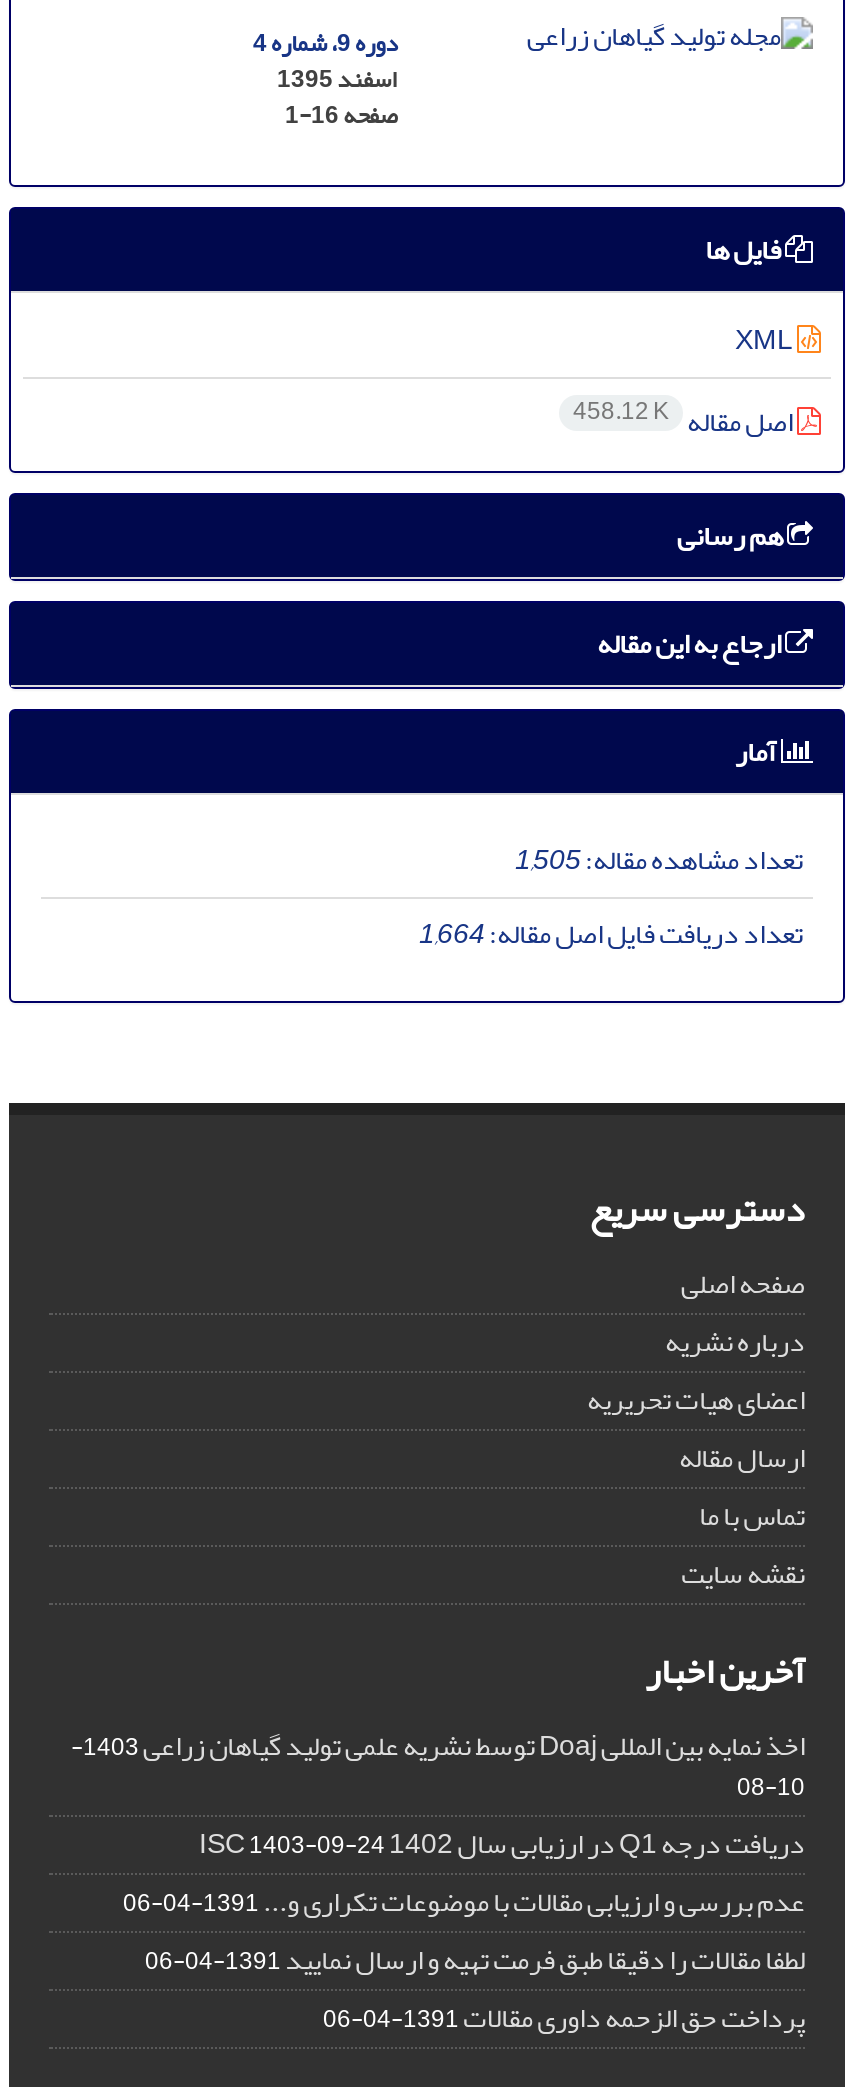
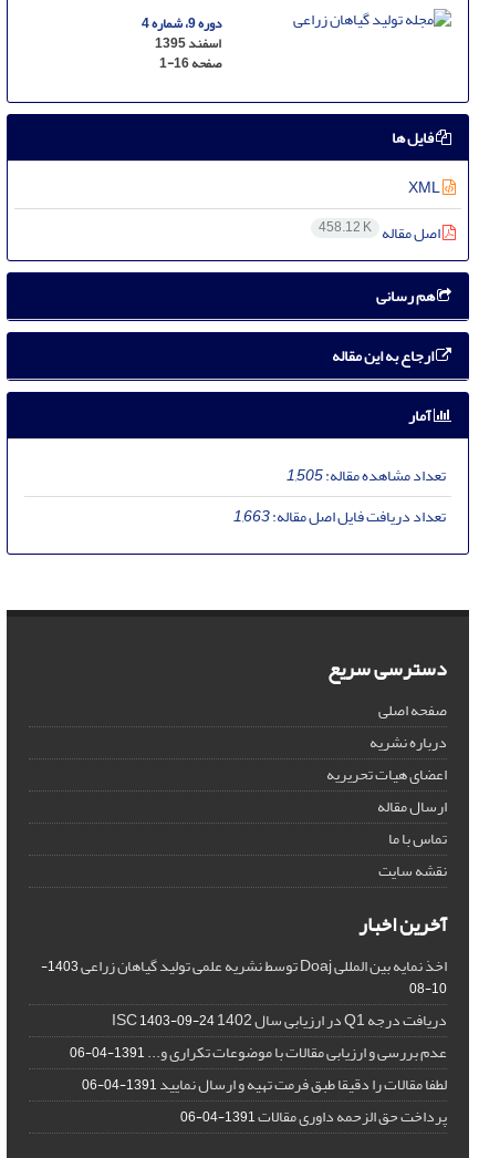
- تعداد دریافت فایل اصل مقاله:1,664
+ تعداد دریافت فایل اصل مقاله:1,663
